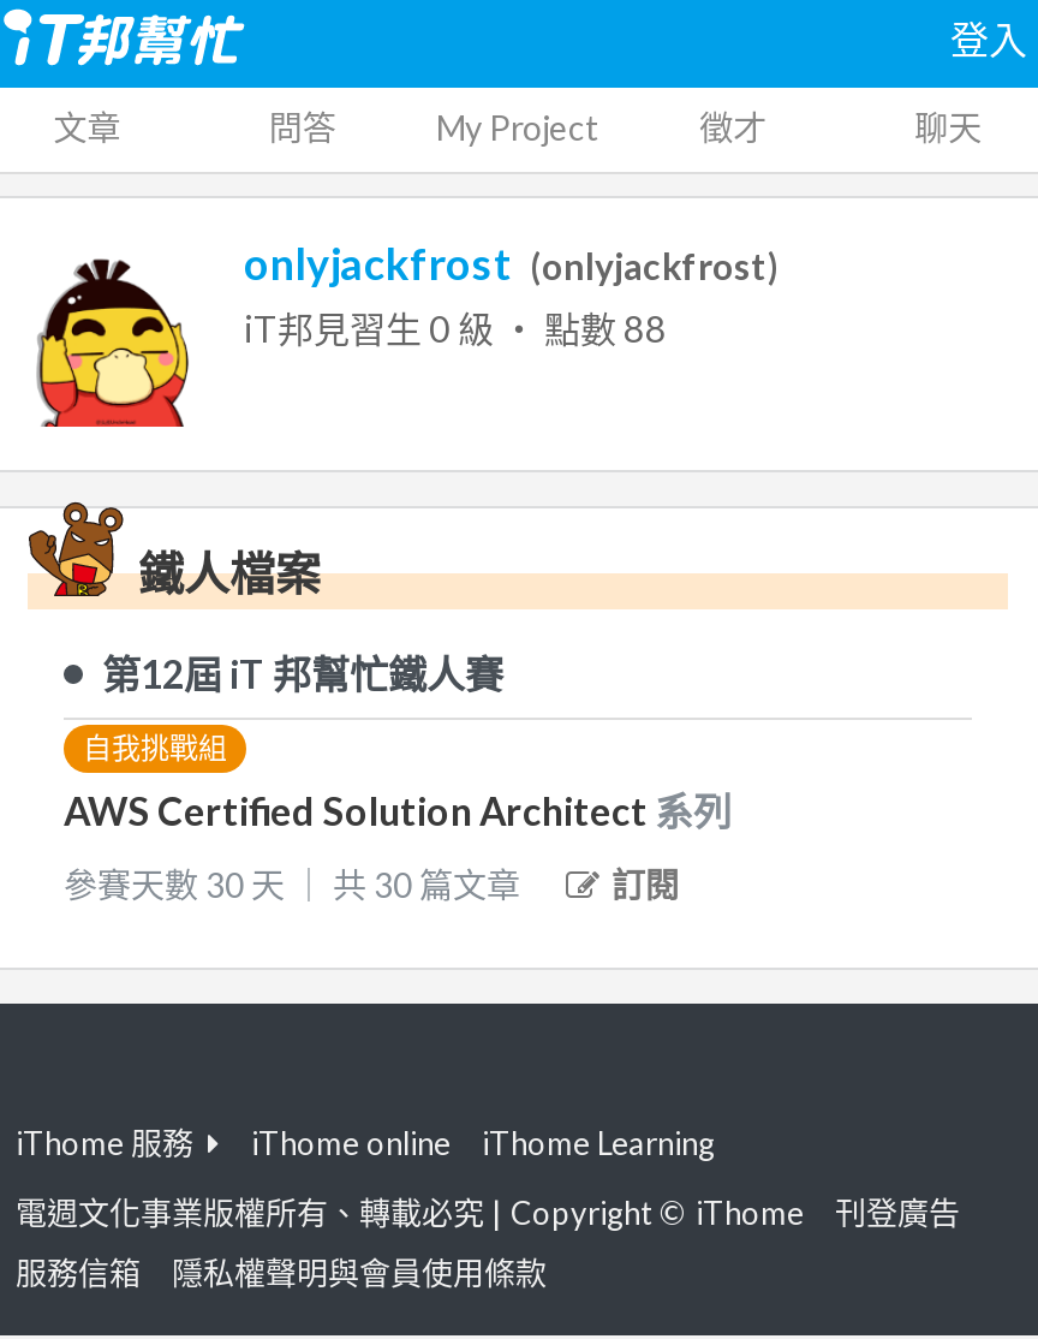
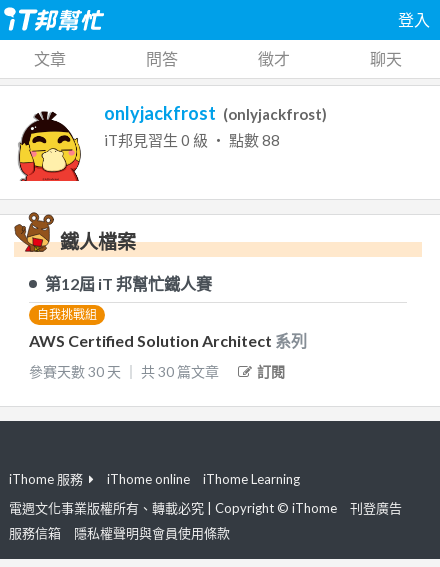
- My Project
